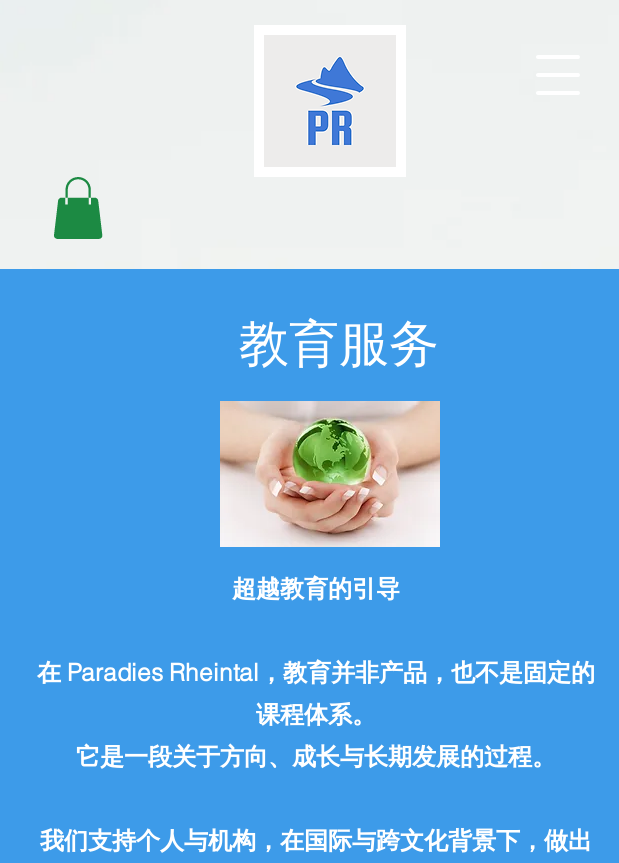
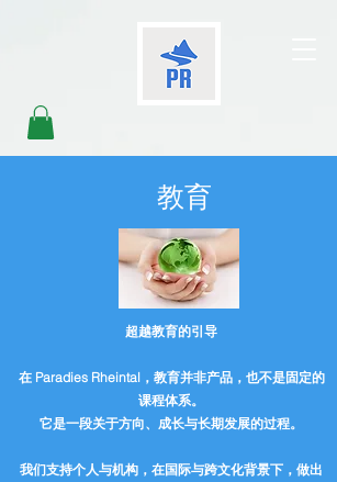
- 教育服务
+ 教育
